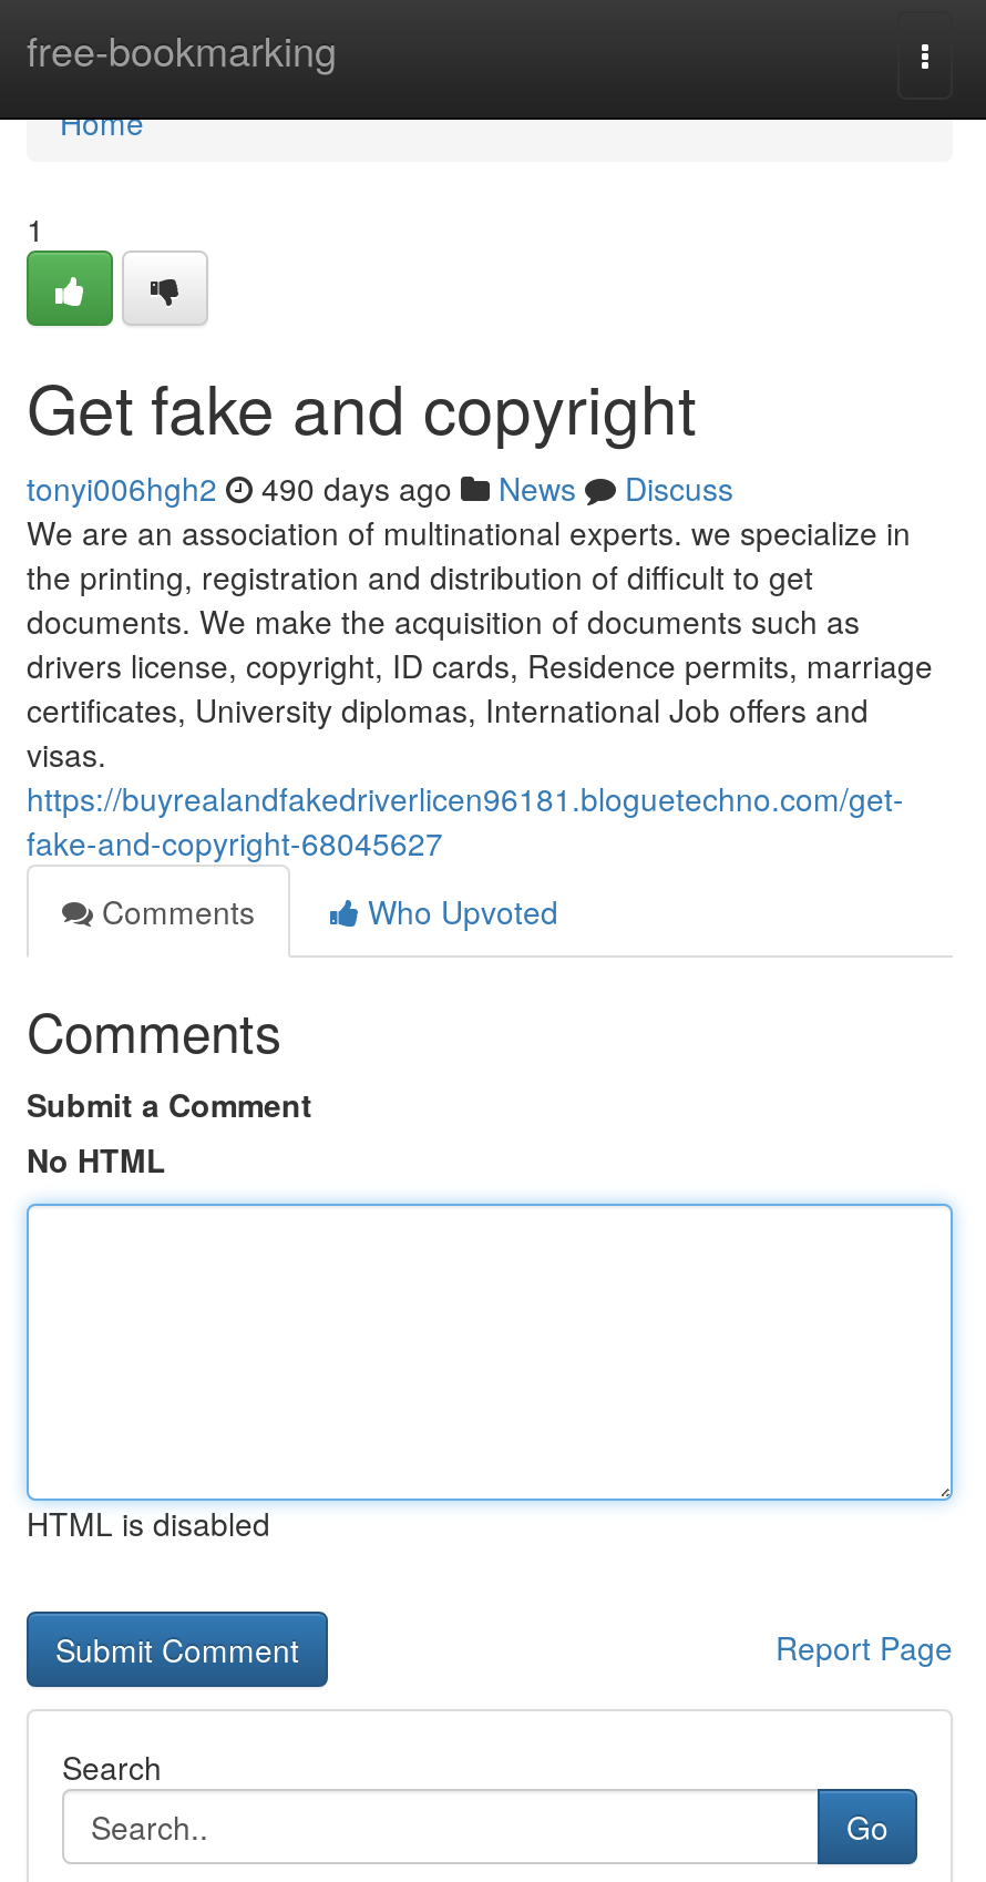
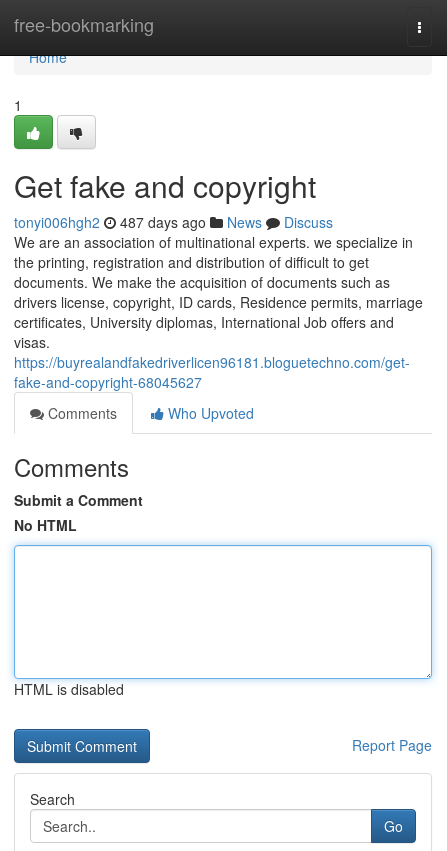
- tonyi006hgh2 490 days ago News Discuss
+ tonyi006hgh2 487 days ago News Discuss
